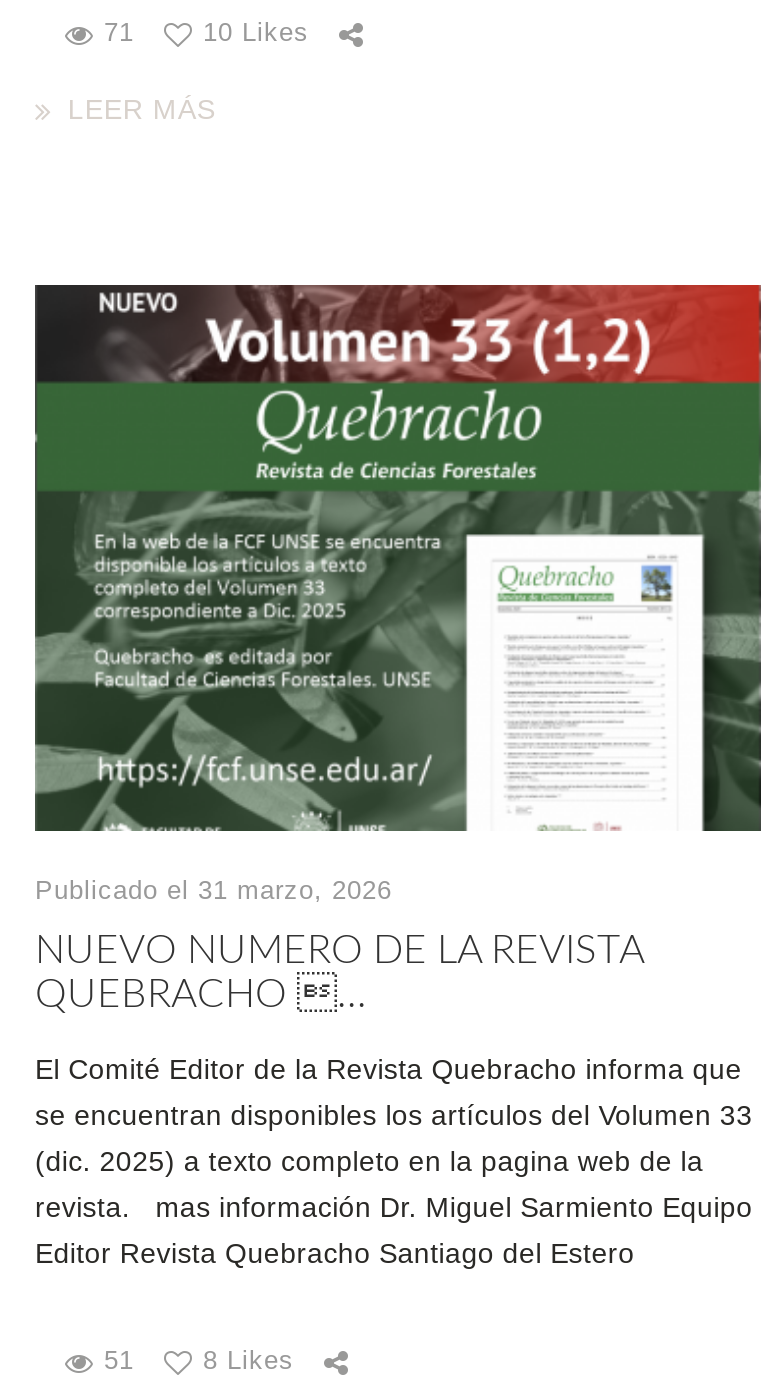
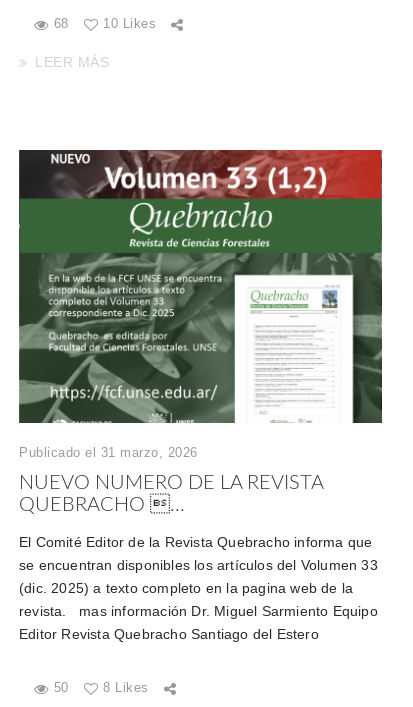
- 71
+ 68

- 51
+ 50
